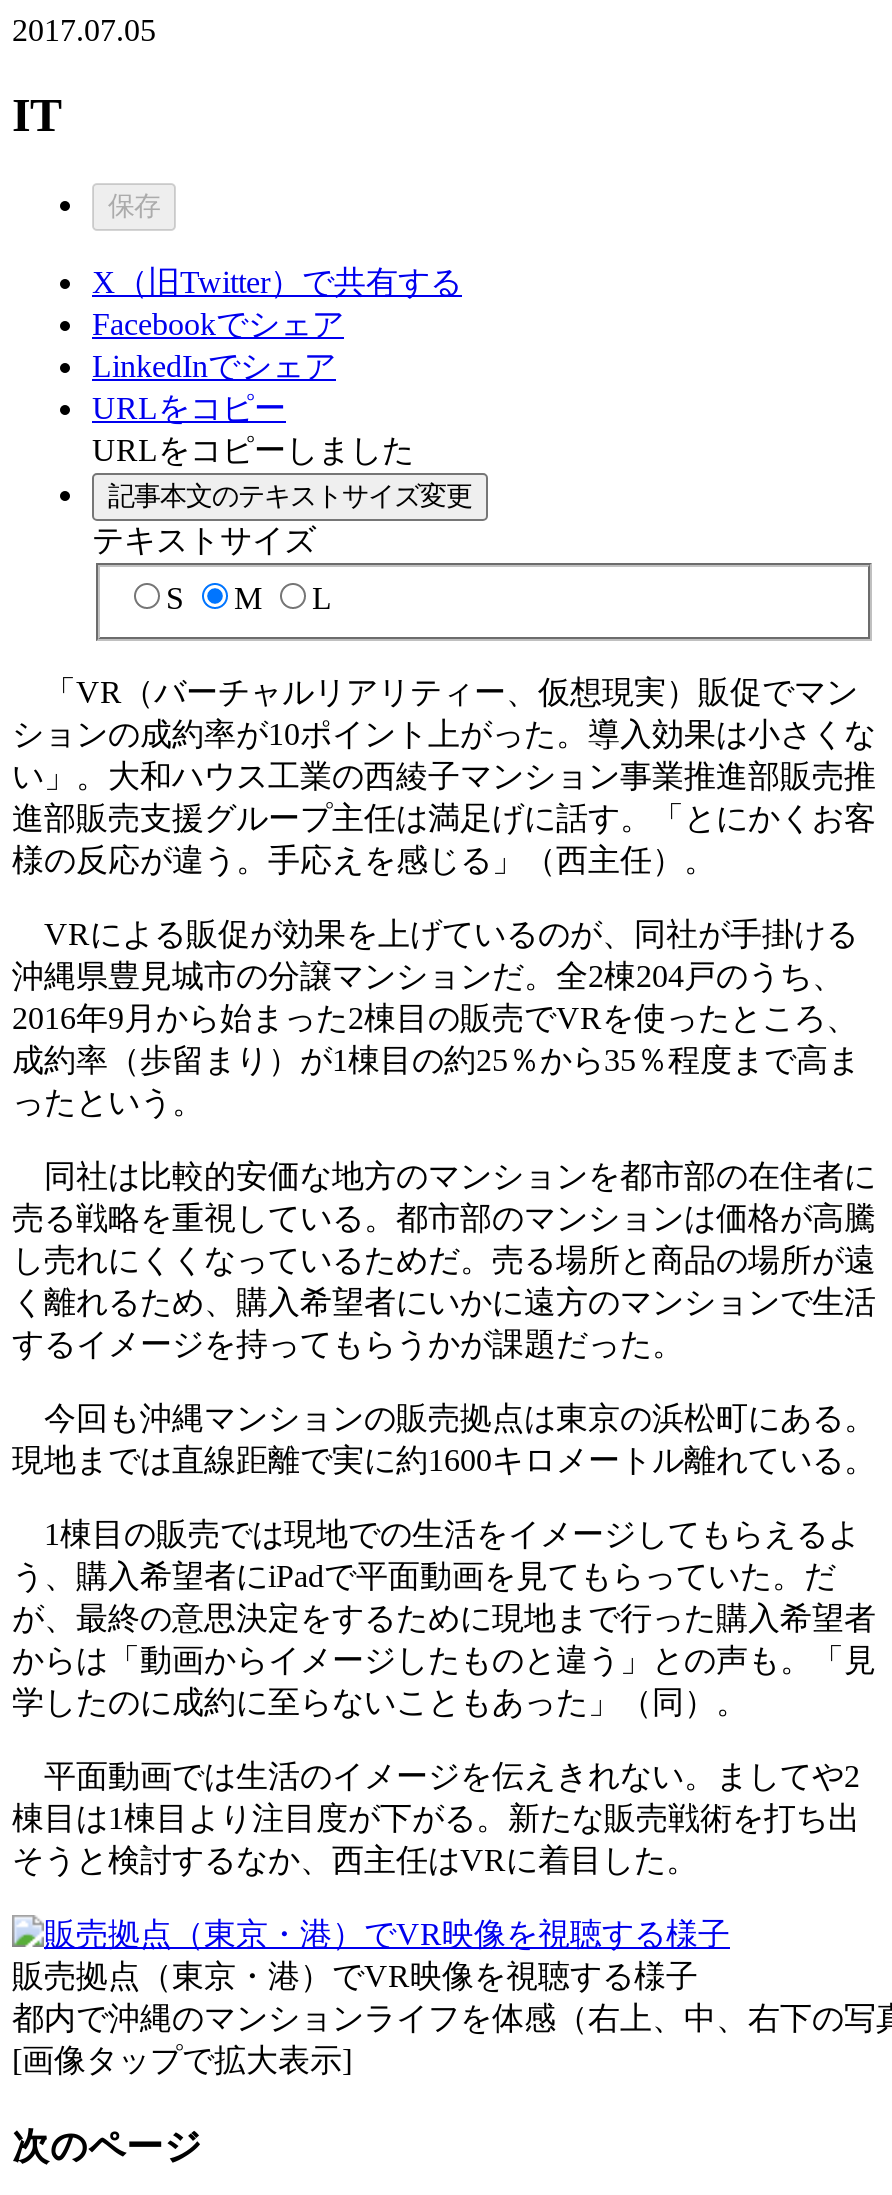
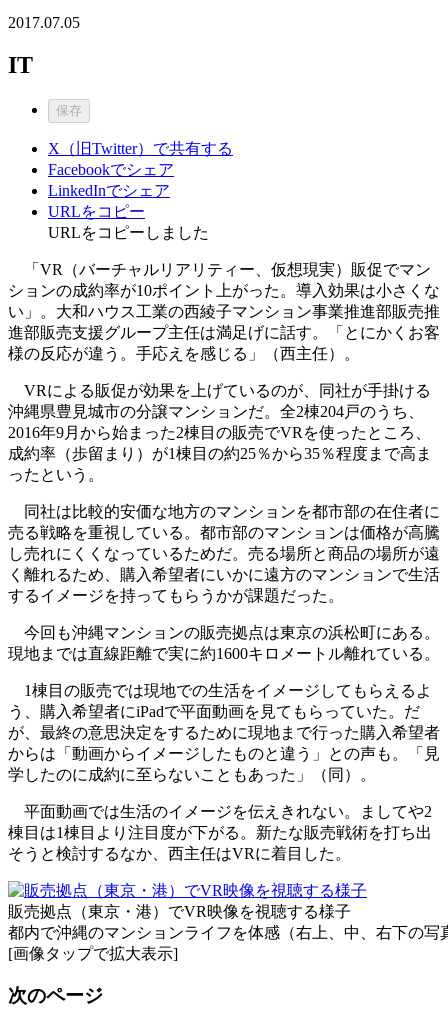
- 記事本文のテキストサイズ変更
- テキストサイズ
- S
- M
- L
